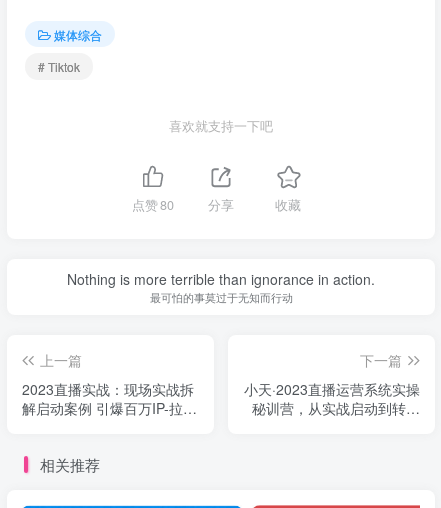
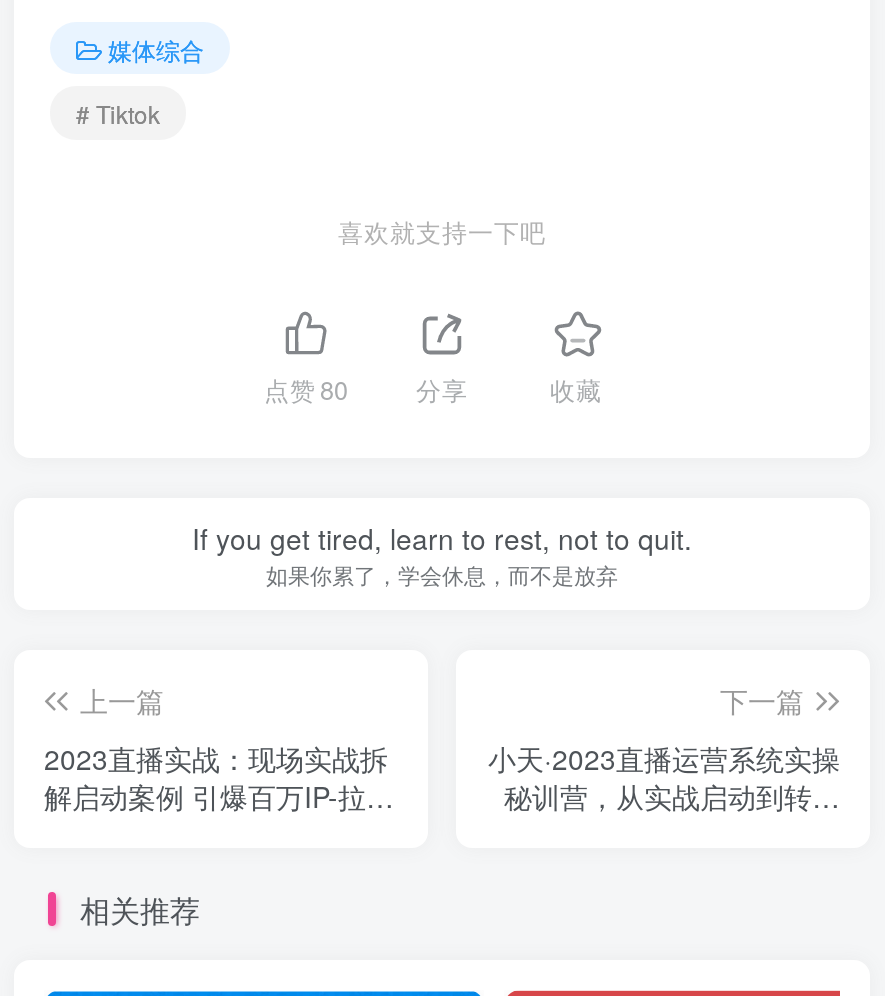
- Nothing is more terrible than ignorance in action.
- 最可怕的事莫过于无知而行动
+ If you get tired, learn to rest, not to quit.
+ 如果你累了，学会休息，而不是放弃
